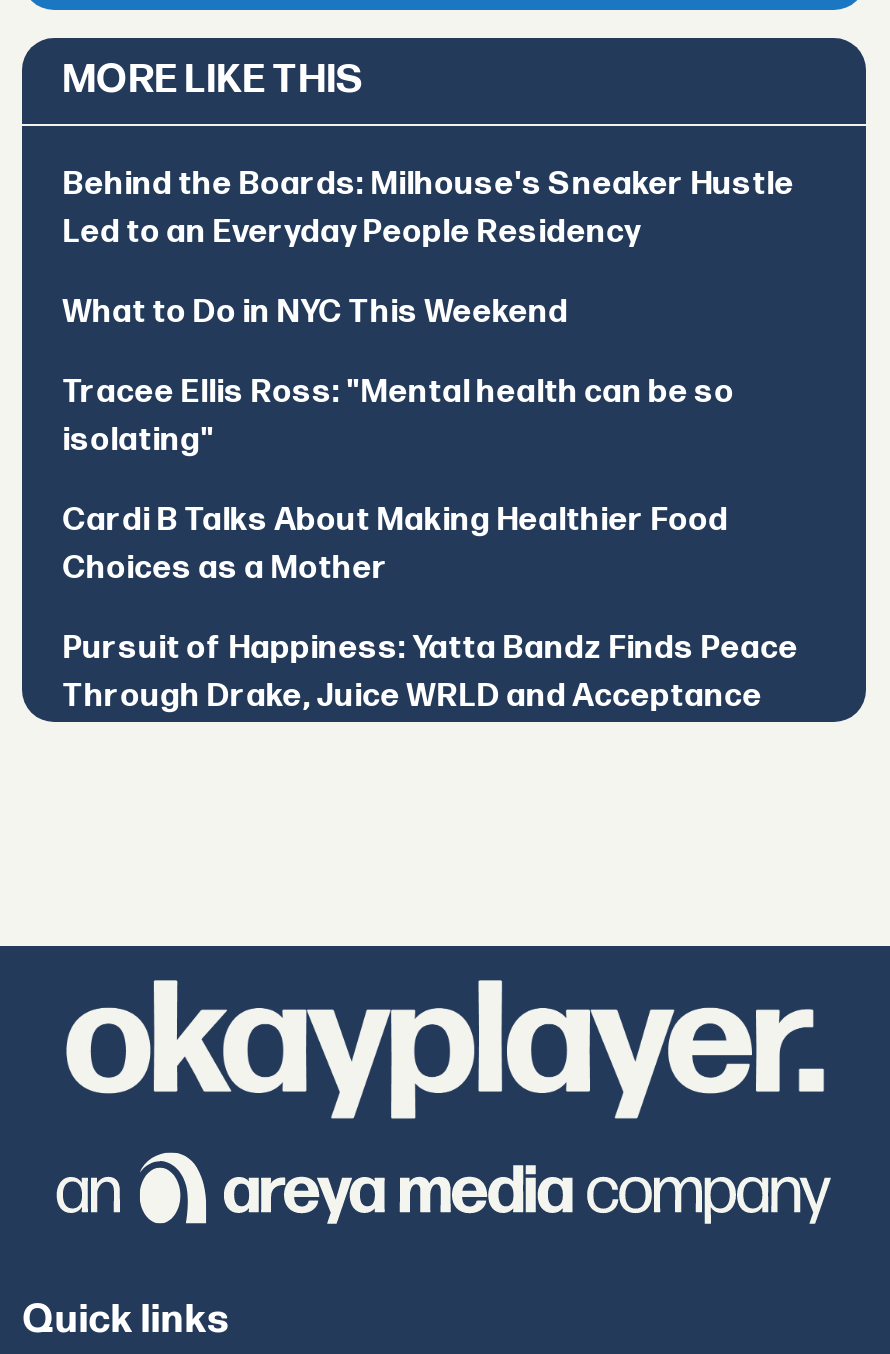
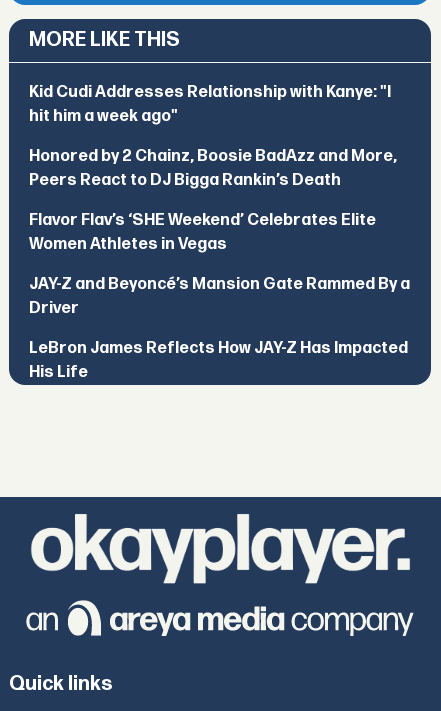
- Behind the Boards: Milhouse's Sneaker Hustle
- Led to an Everyday People Residency
+ Kid Cudi Addresses Relationship with Kanye: "I
+ hit him a week ago"

- What to Do in NYC This Weekend
+ Honored by 2 Chainz, Boosie BadAzz and More,
+ Peers React to DJ Bigga Rankin’s Death

- Tracee Ellis Ross: "Mental health can be so
- isolating"
+ Flavor Flav’s ‘SHE Weekend’ Celebrates Elite
+ Women Athletes in Vegas

- Cardi B Talks About Making Healthier Food
- Choices as a Mother
+ JAY-Z and Beyoncé’s Mansion Gate Rammed By a
+ Driver

- Pursuit of Happiness: Yatta Bandz Finds Peace
- Through Drake, Juice WRLD and Acceptance
+ LeBron James Reflects How JAY-Z Has Impacted
+ His Life
